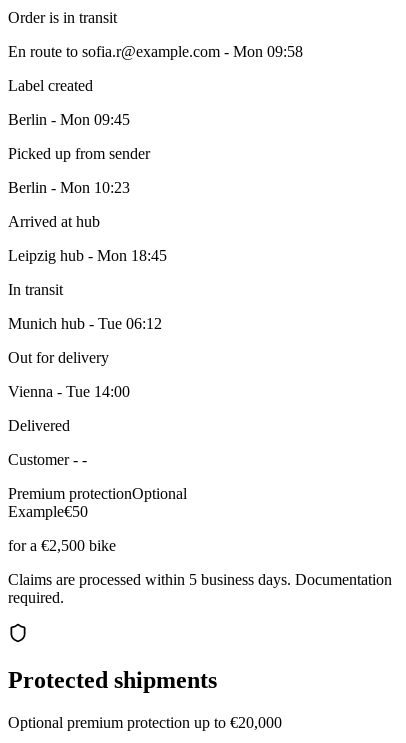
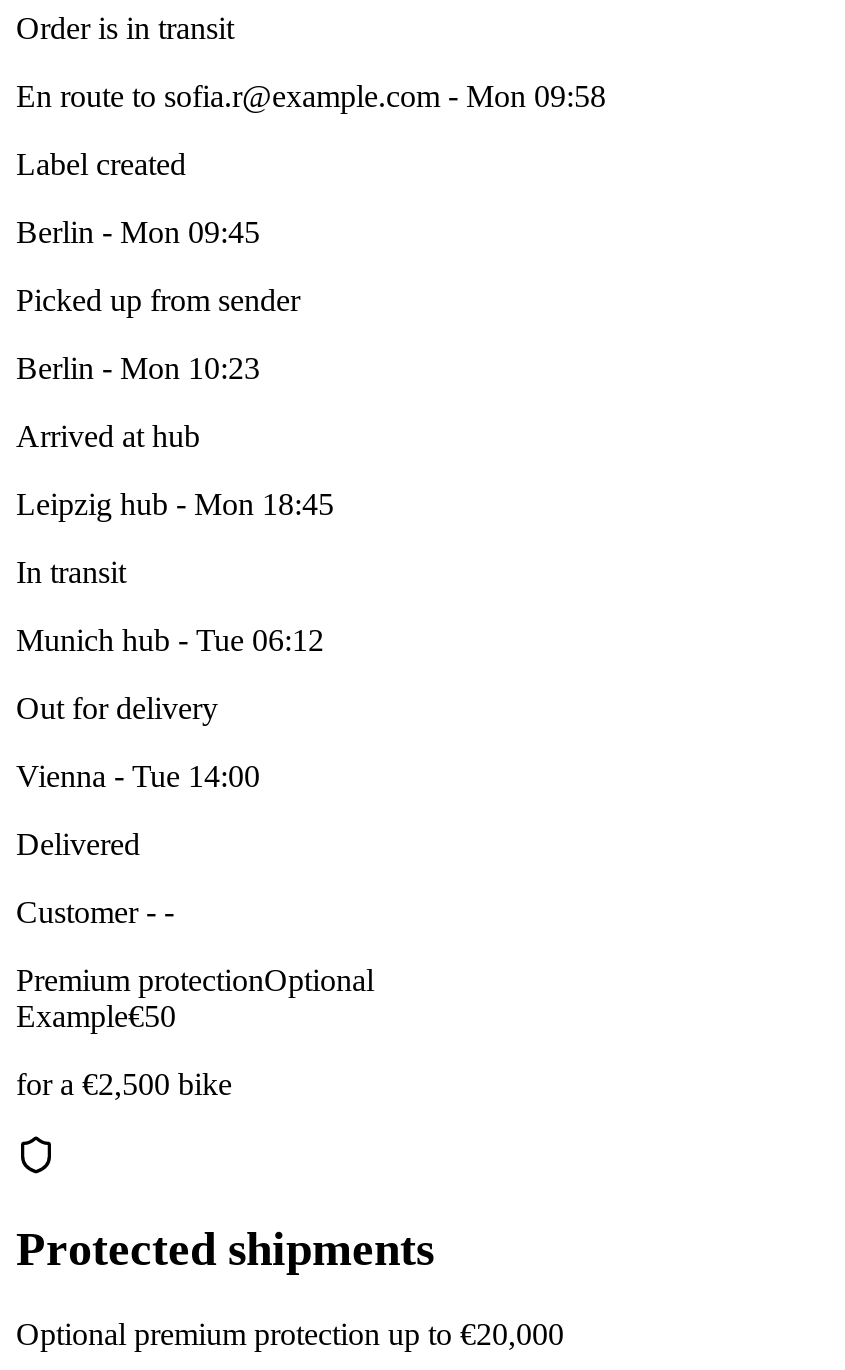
- Claims are processed within 5 business days. Documentation
- required.
